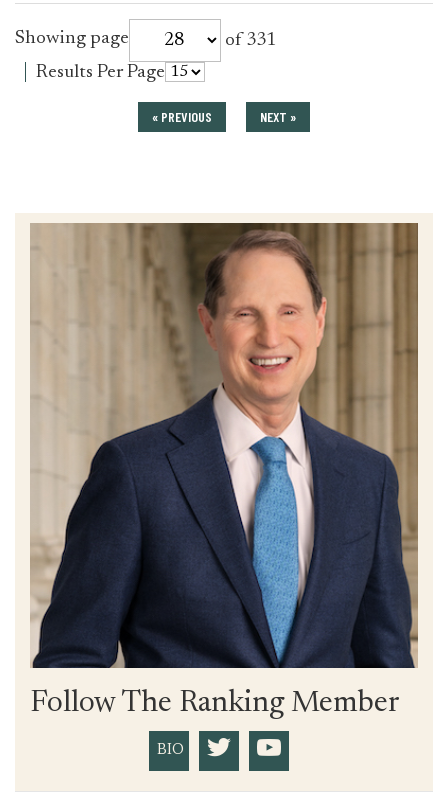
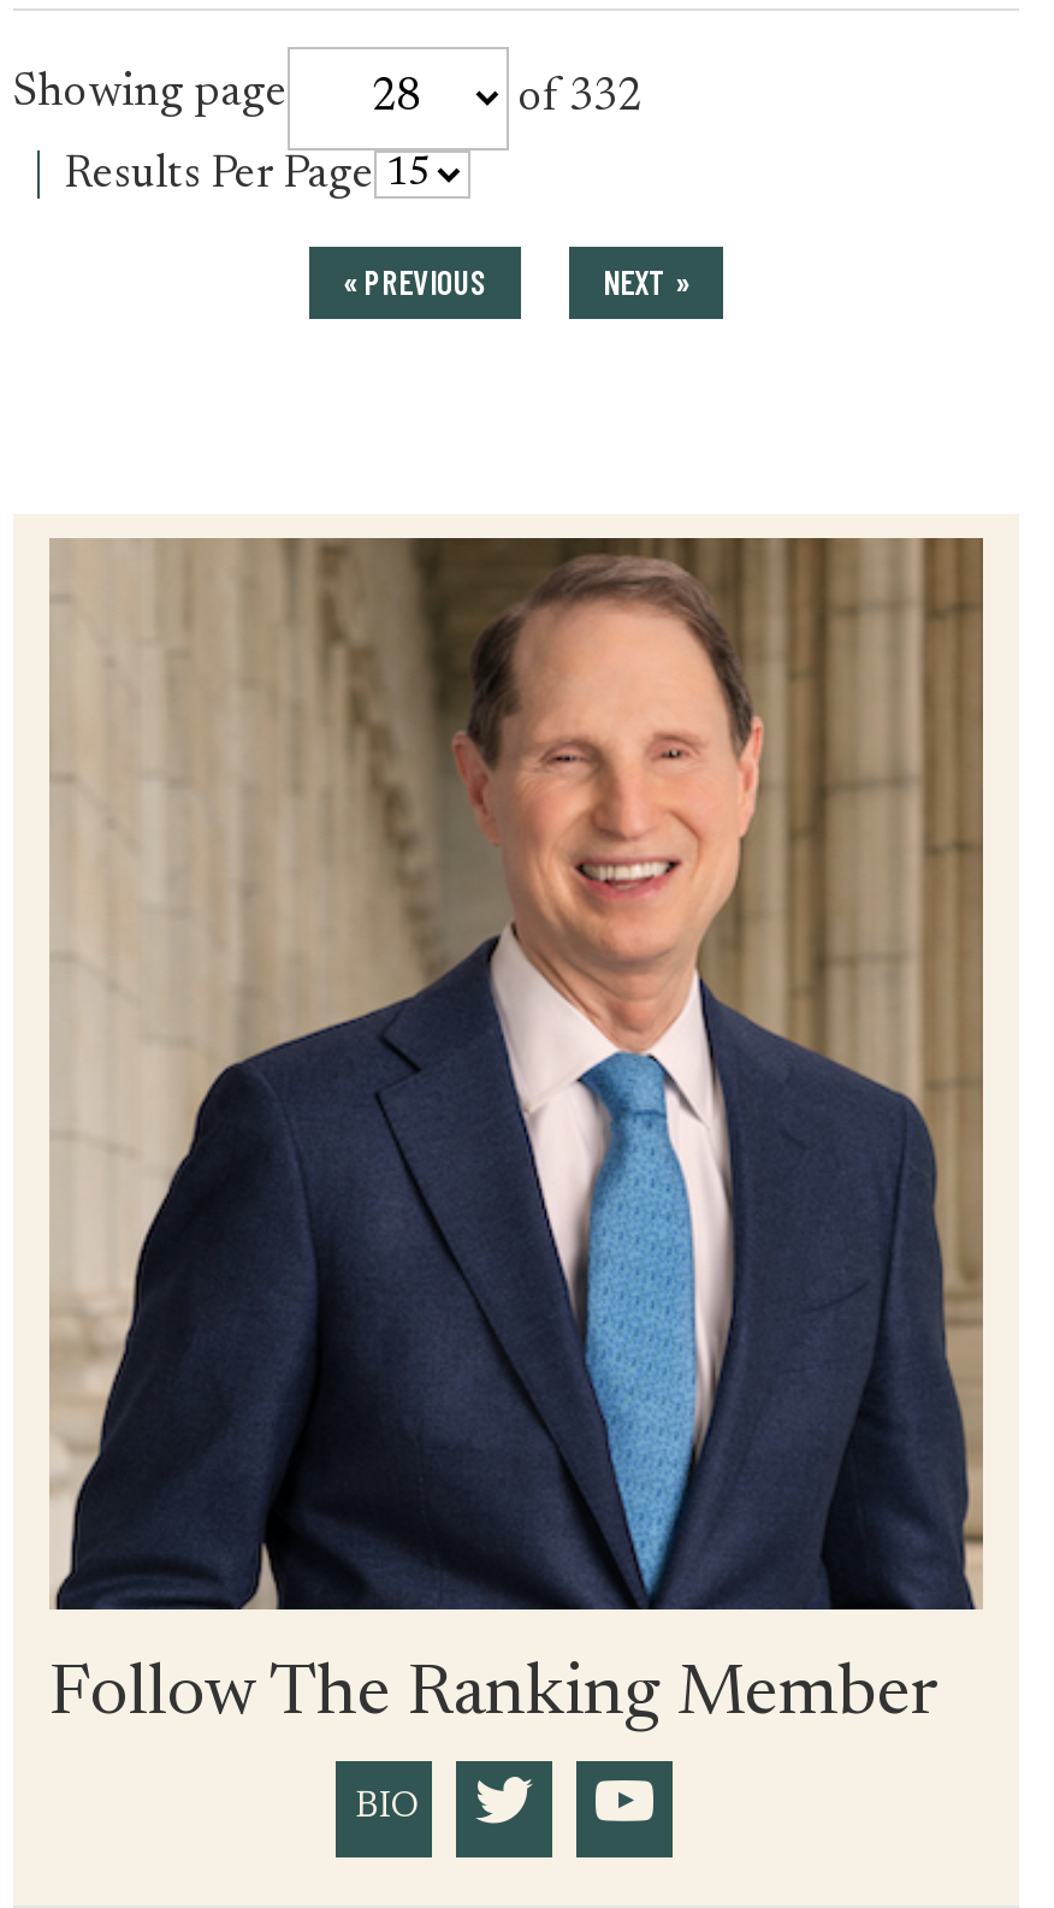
- of 331
+ of 332
